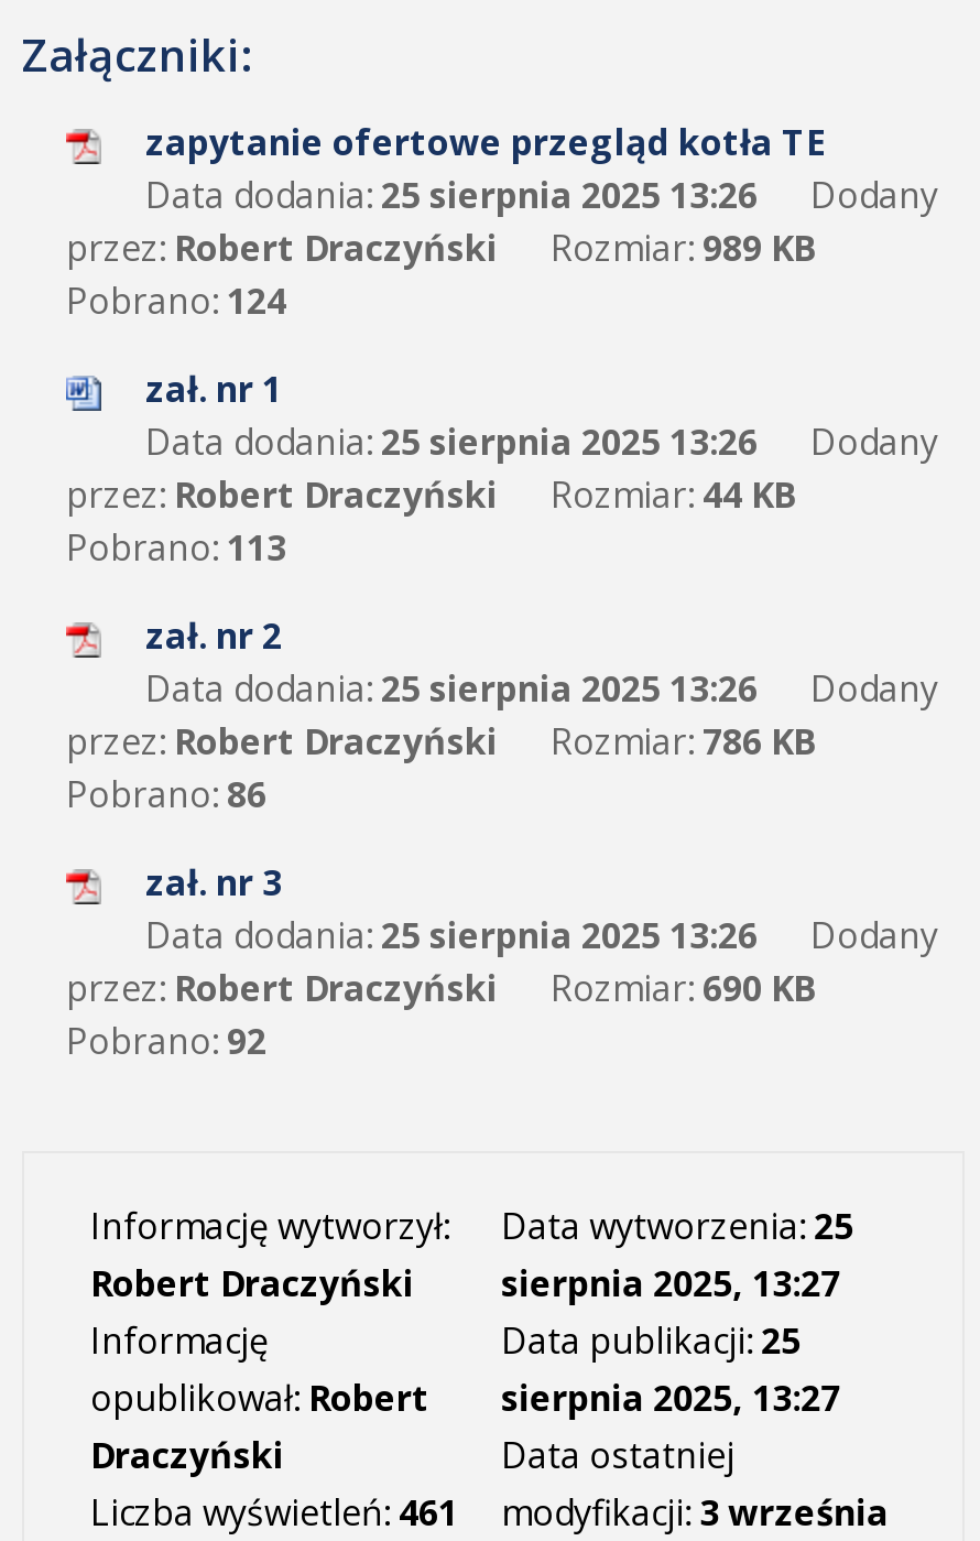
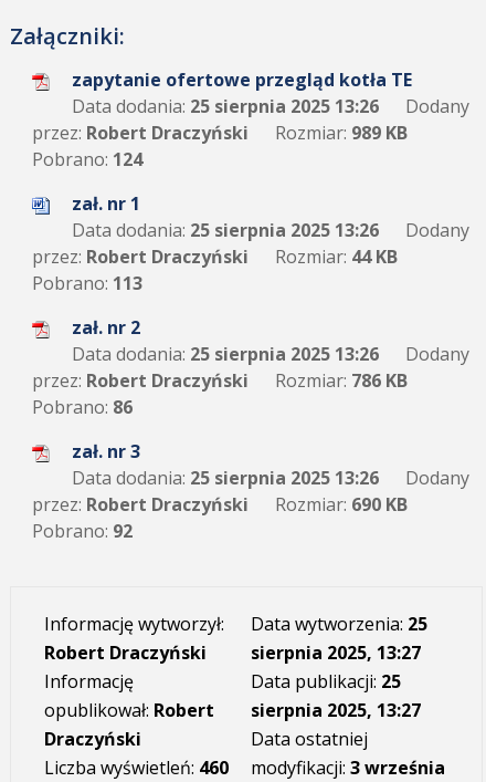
- Liczba wyświetleń: 461
+ Liczba wyświetleń: 460
